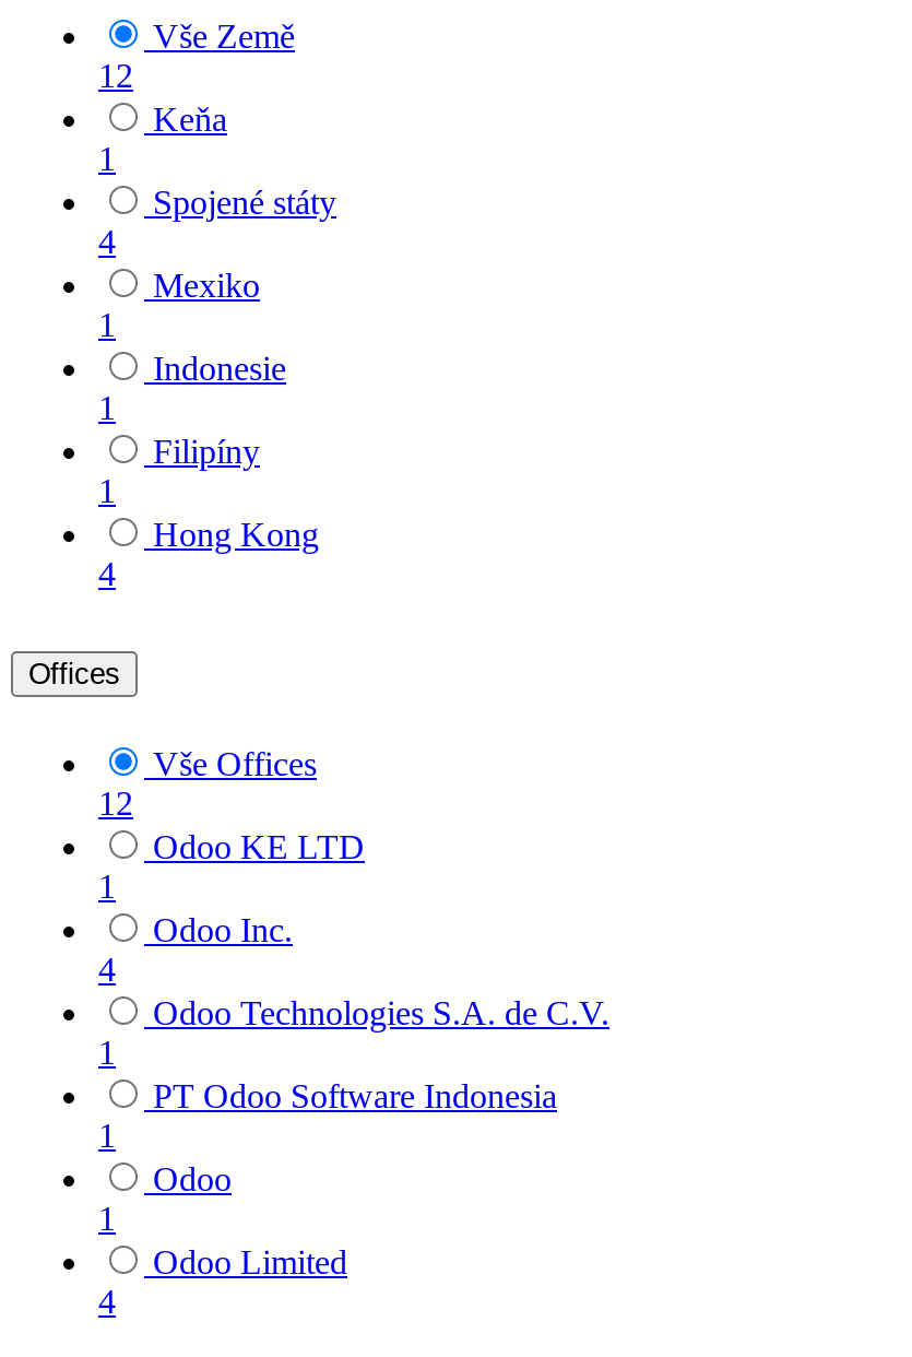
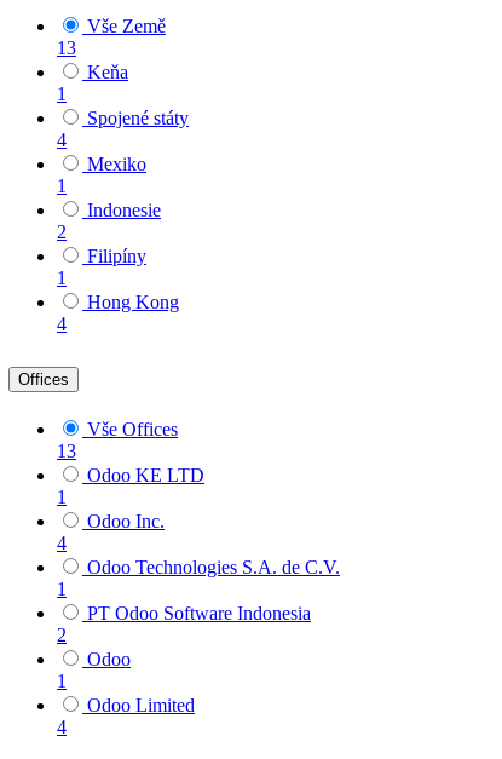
- 12
+ 13

- 1
+ 2

- 12
+ 13

- 1
+ 2
